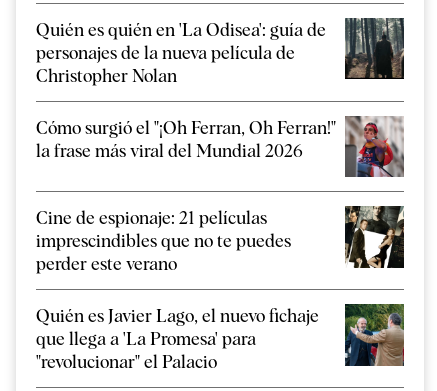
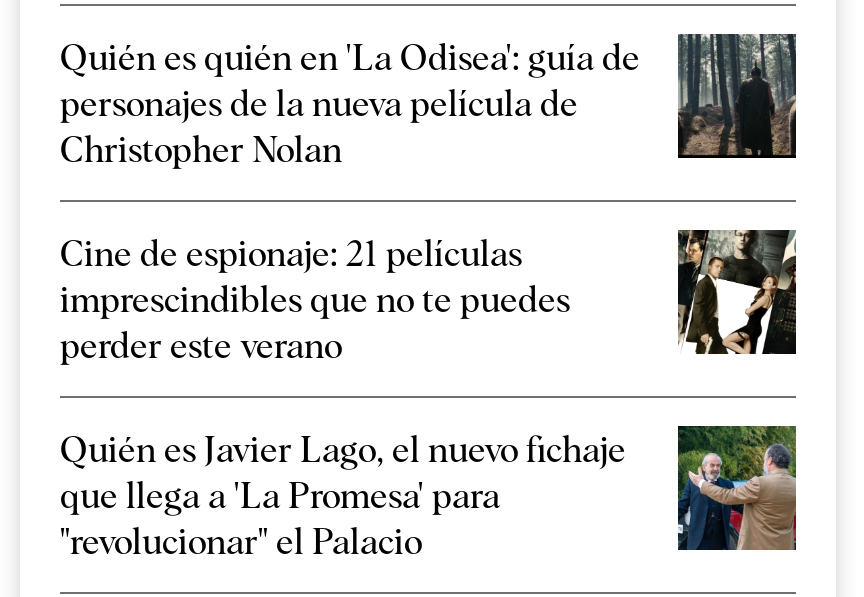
- [image]
- Cómo surgió el "¡Oh Ferran, Oh Ferran!"
- la frase más viral del Mundial 2026
